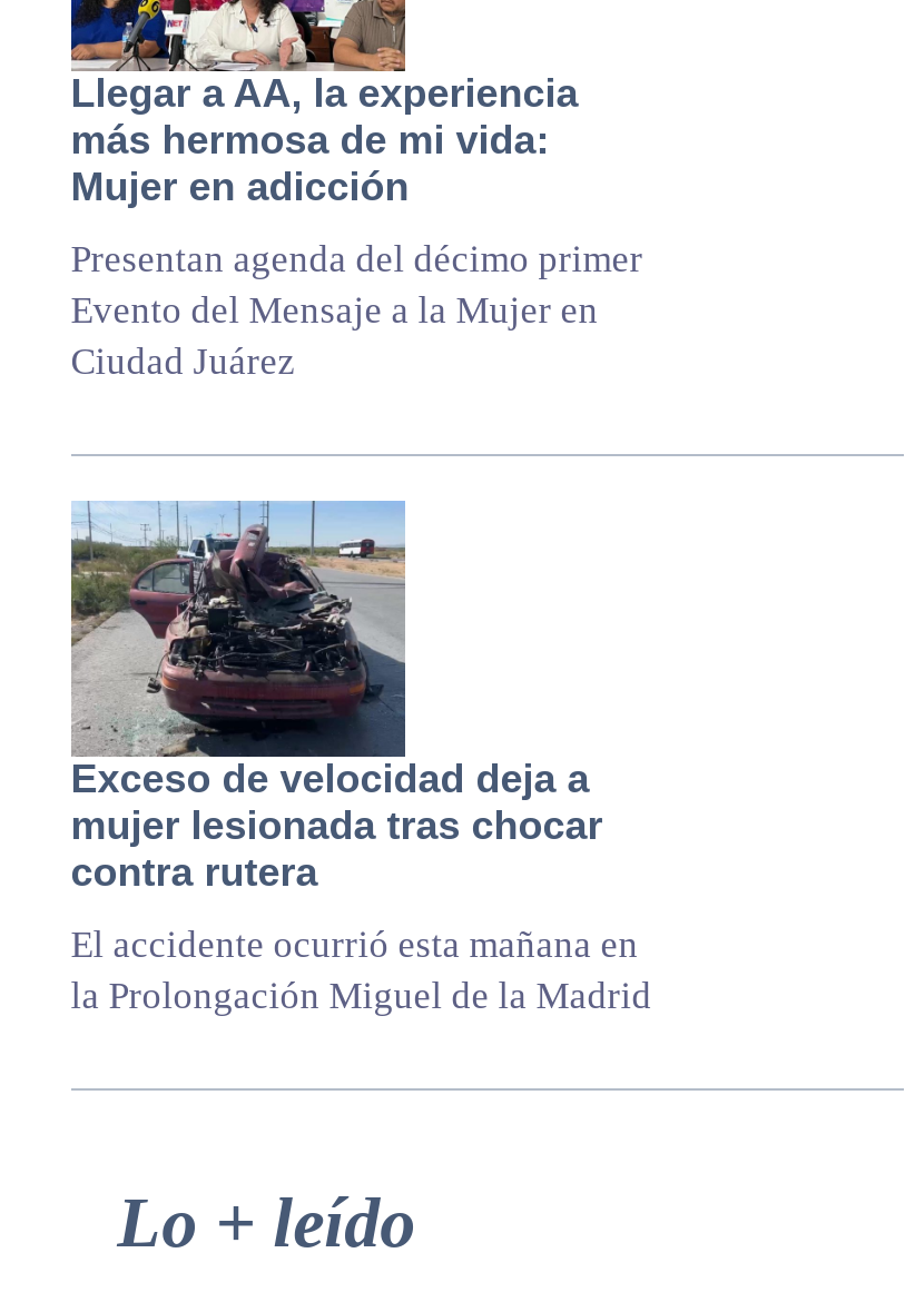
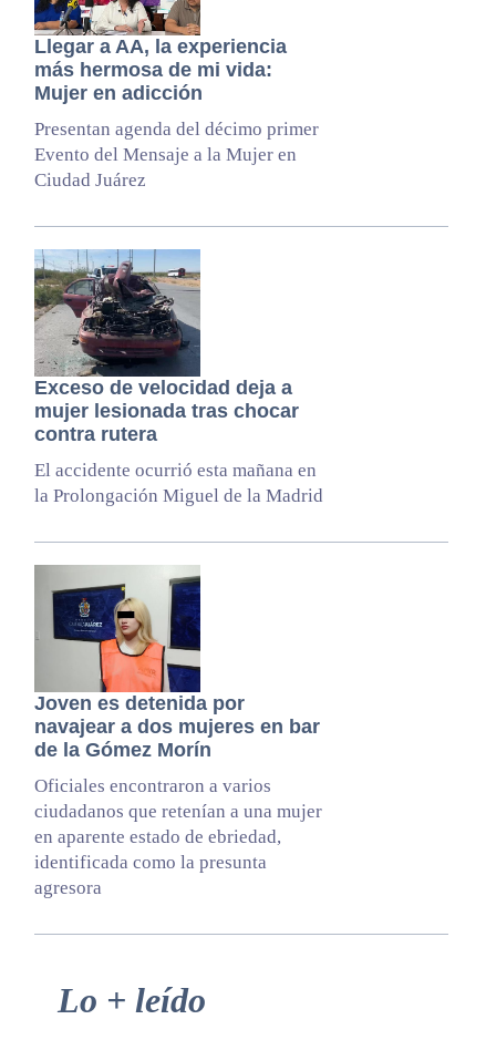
+ [image]
+ Joven es detenida por
+ navajear a dos mujeres en bar
+ de la Gómez Morín
+ Oficiales encontraron a varios
+ ciudadanos que retenían a una mujer
+ en aparente estado de ebriedad,
+ identificada como la presunta
+ agresora
